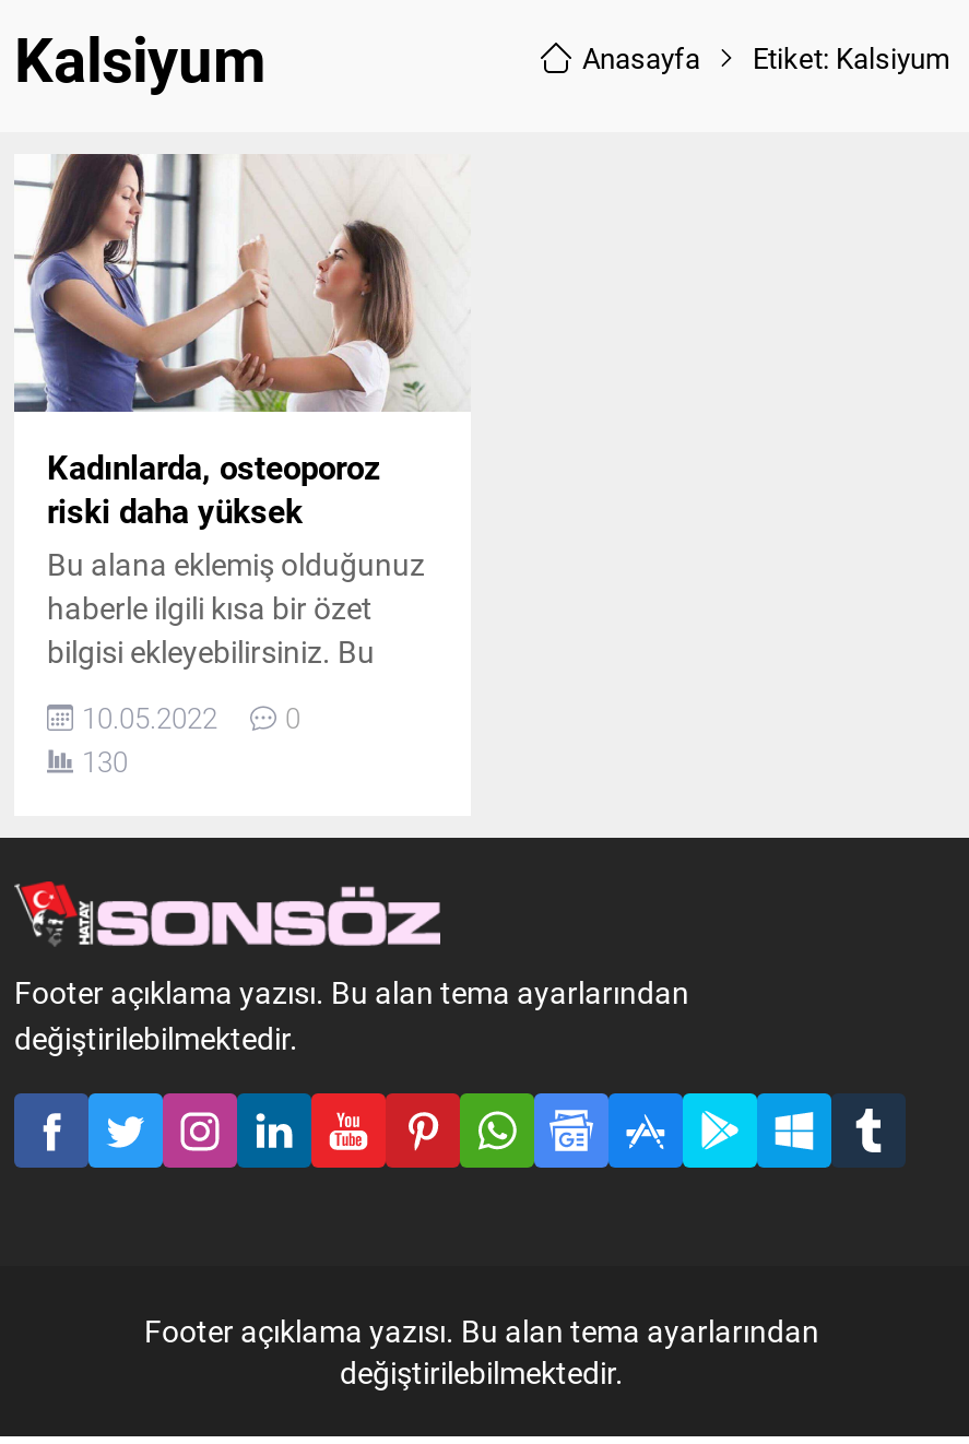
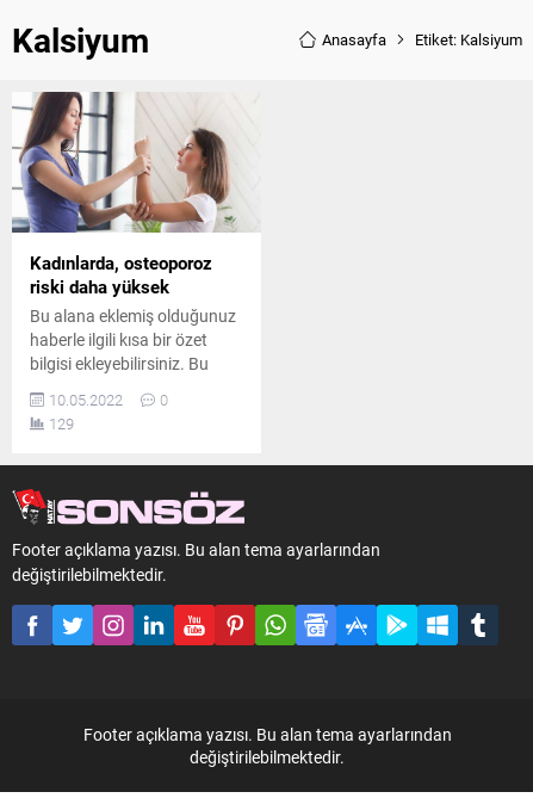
- 130
+ 129
